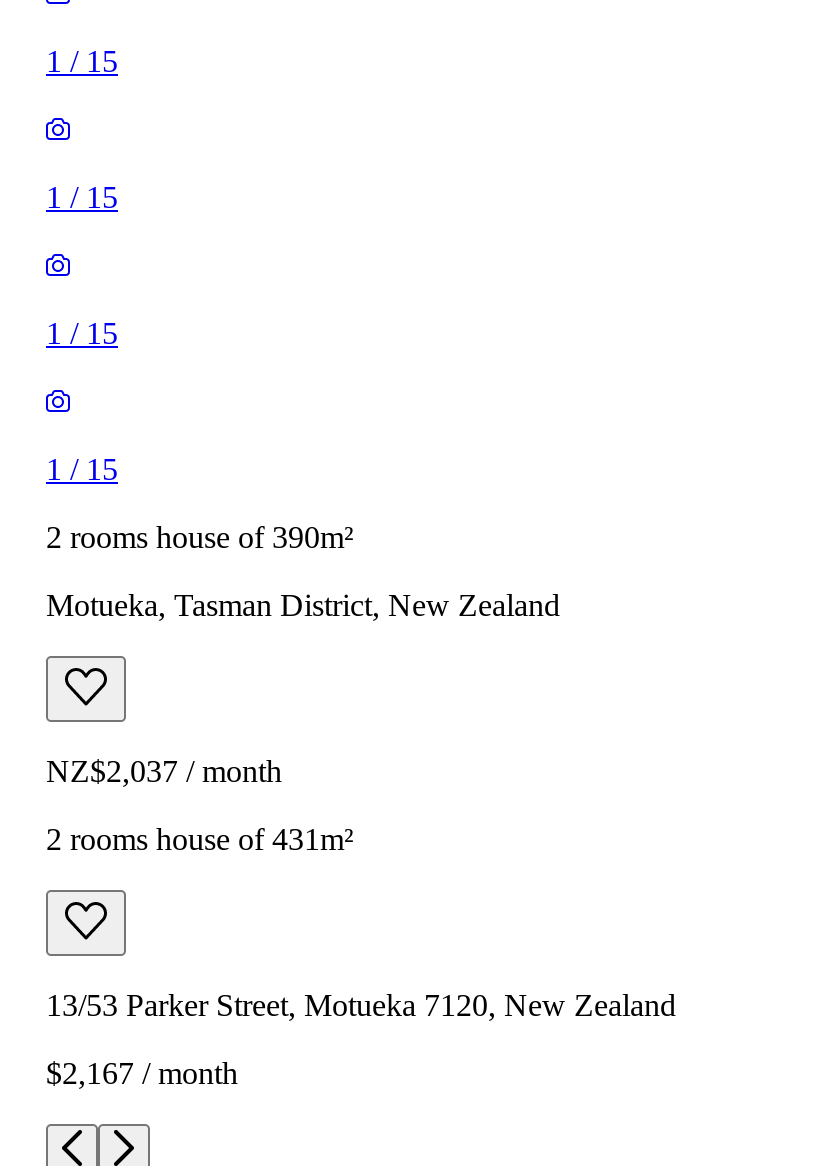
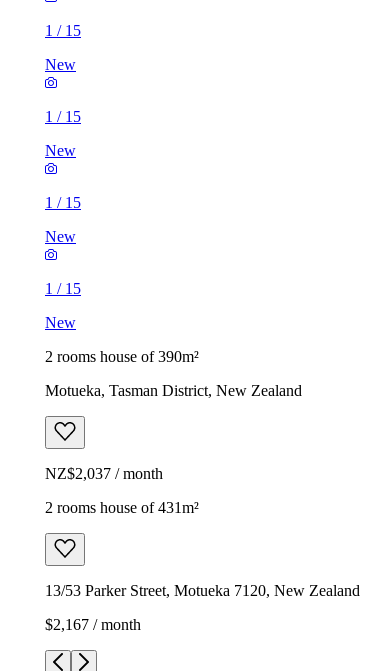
+ New

+ New

+ New

+ New
